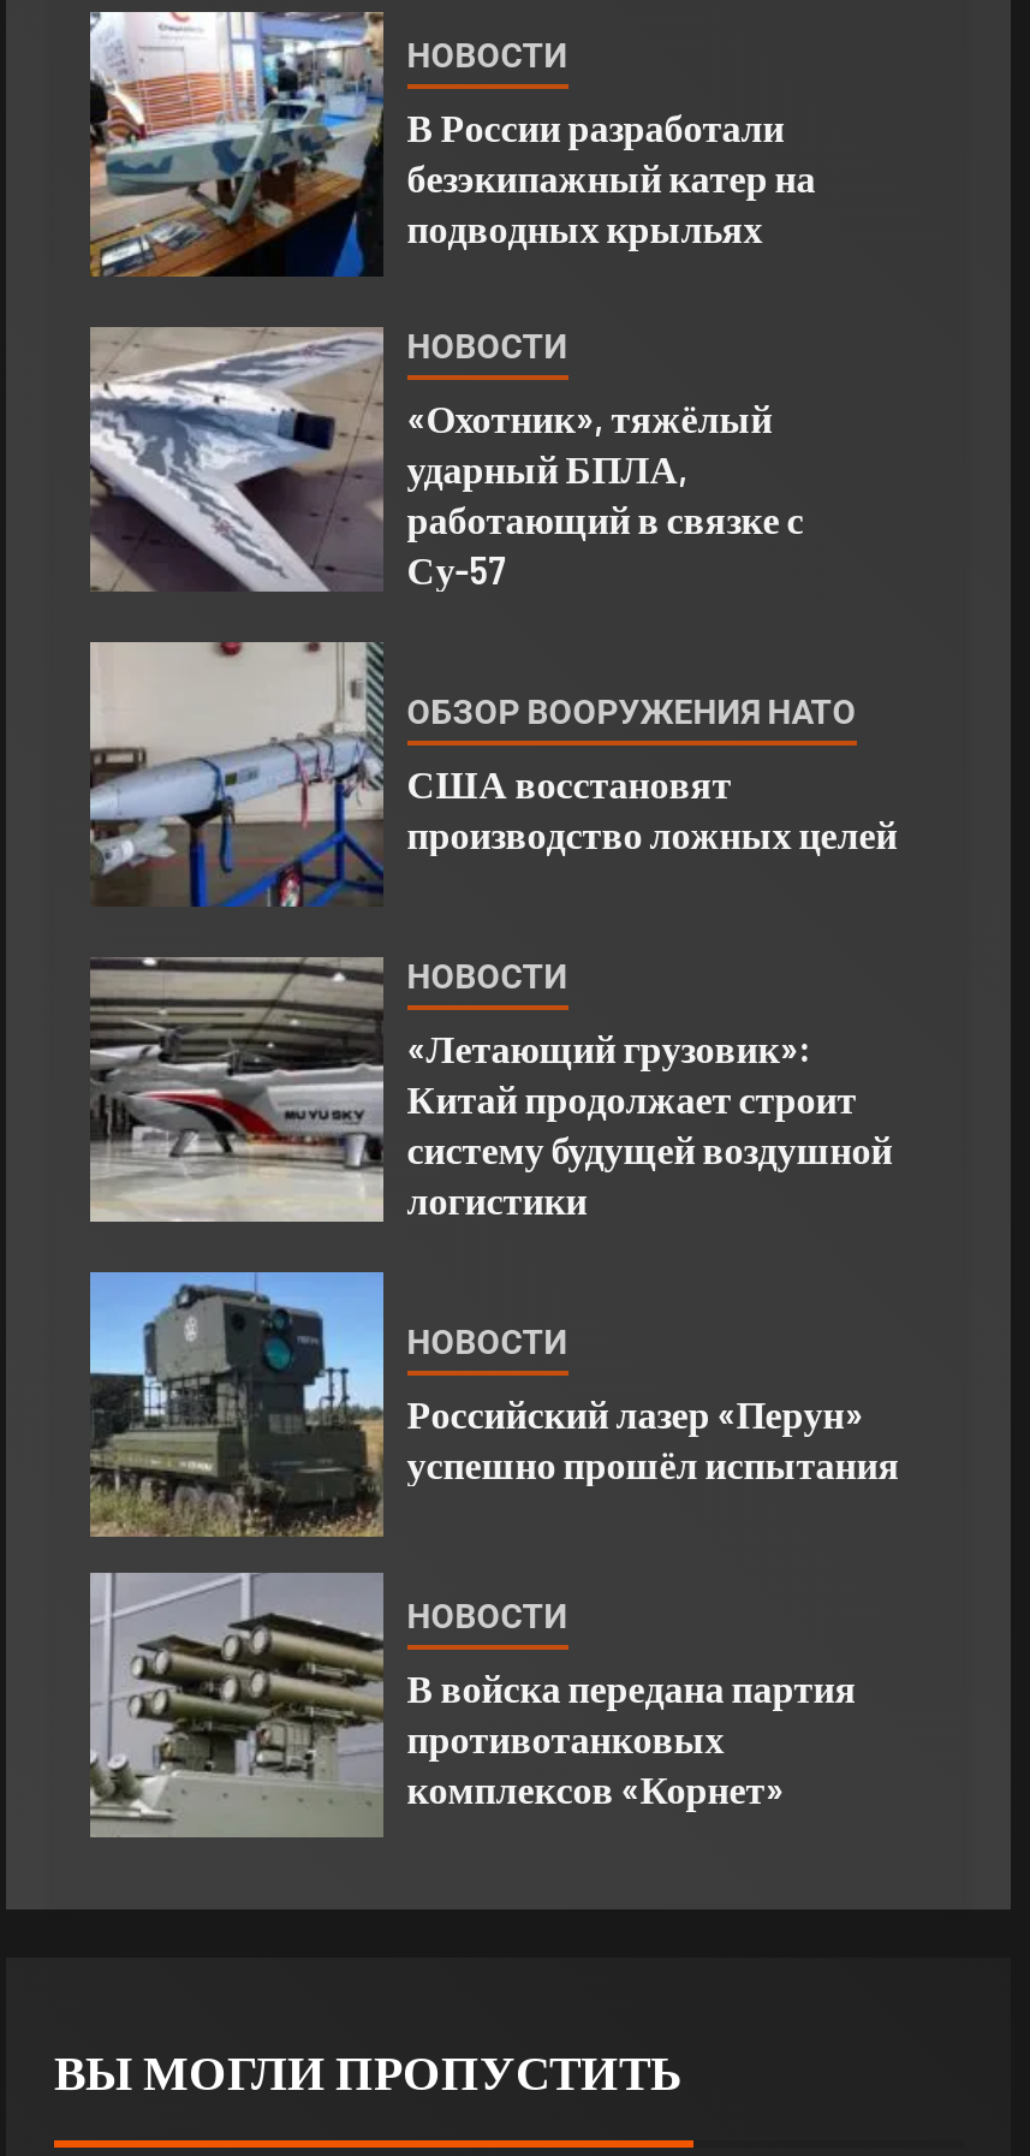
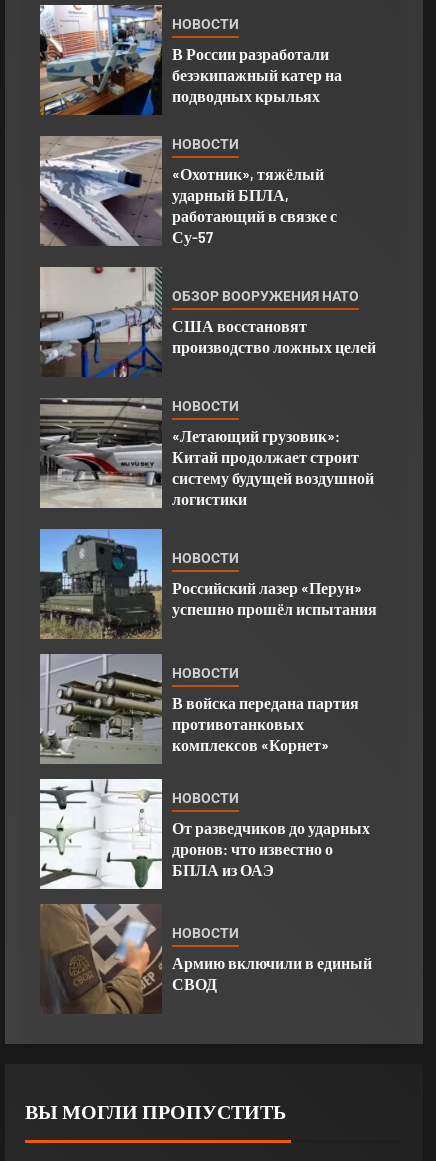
+ [image]
+ НОВОСТИ
+ От разведчиков до ударных
+ дронов: что известно о
+ БПЛА из ОАЭ
+ НОВОСТИ
+ Армию включили в единый
+ СВОД

+ [image]
